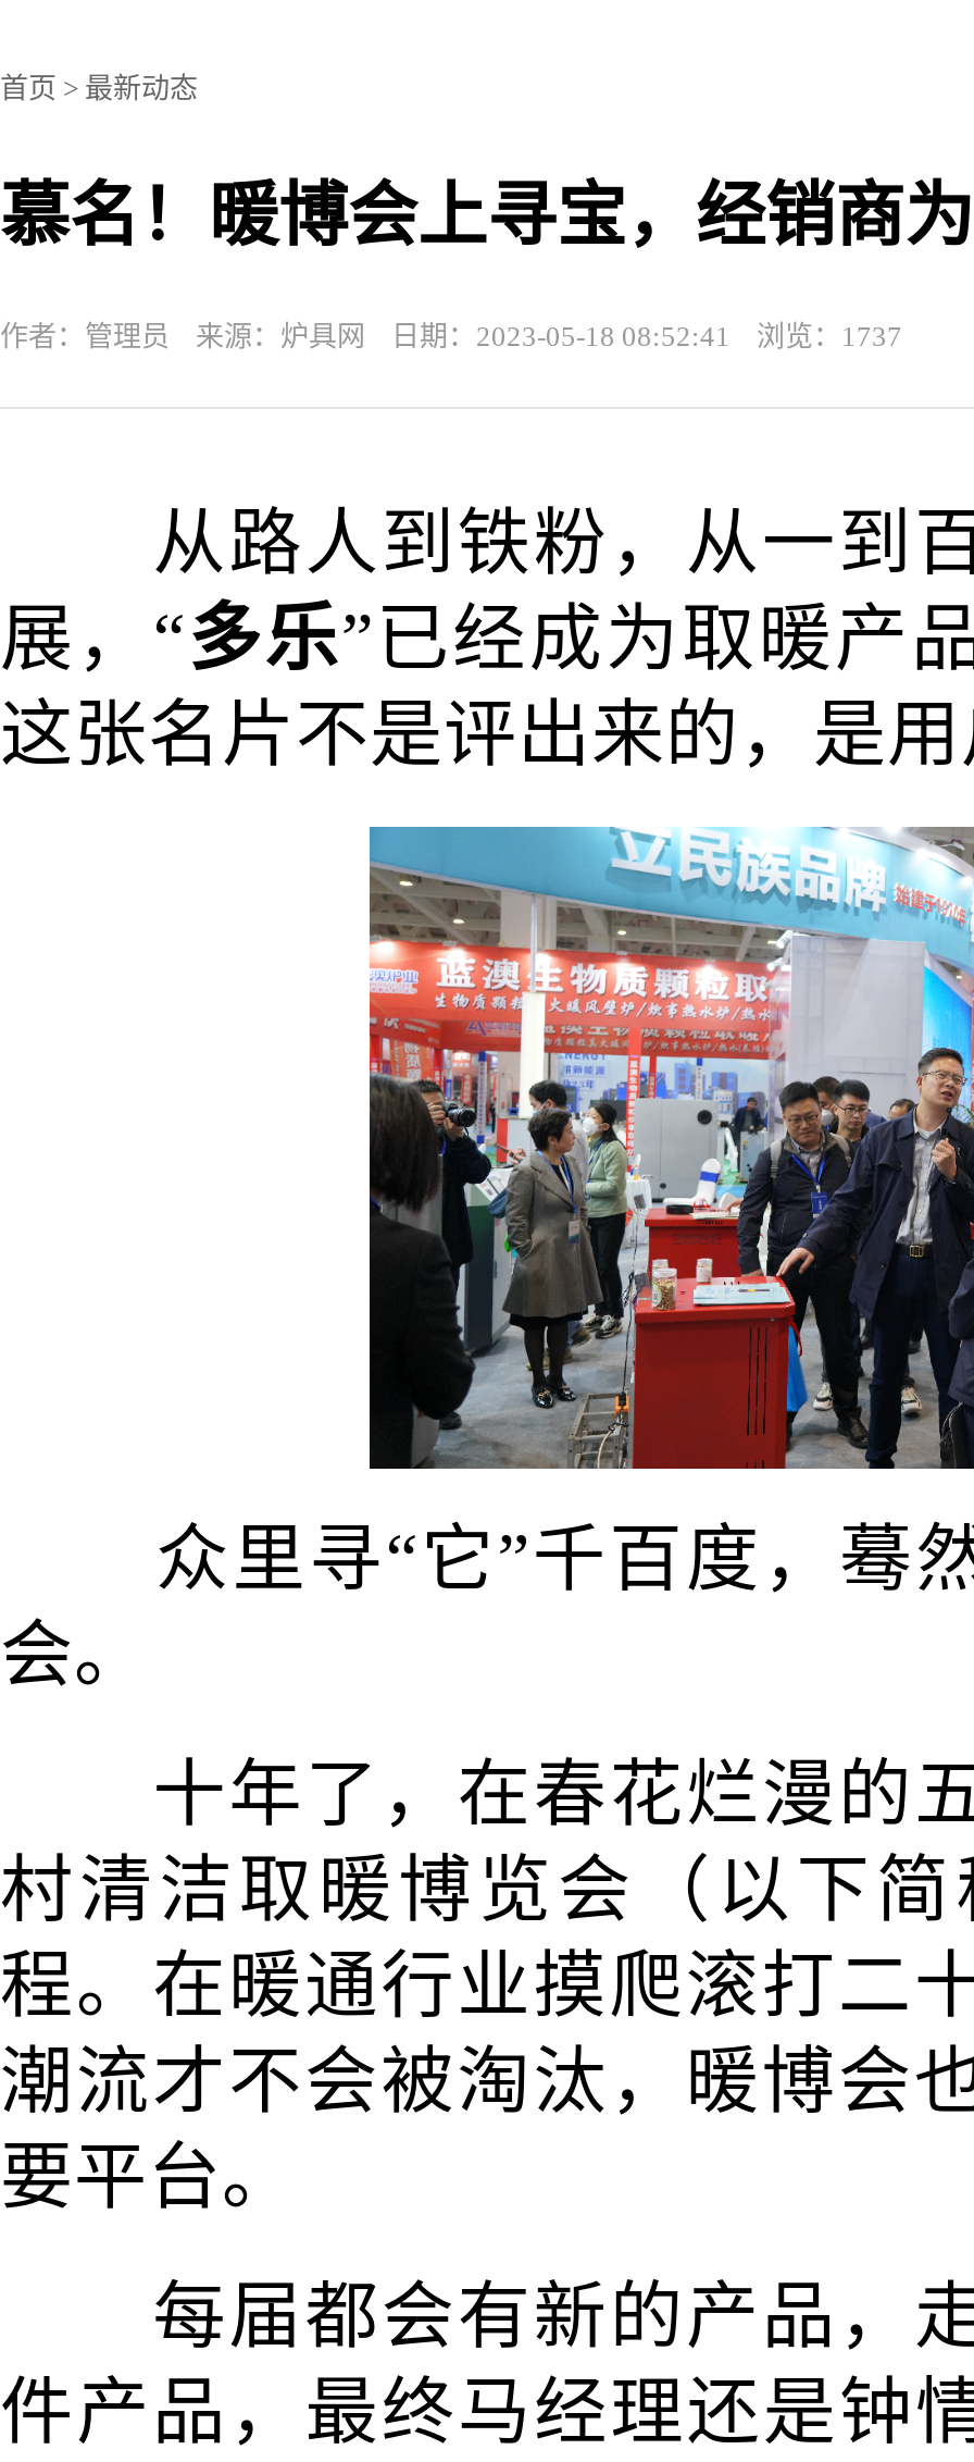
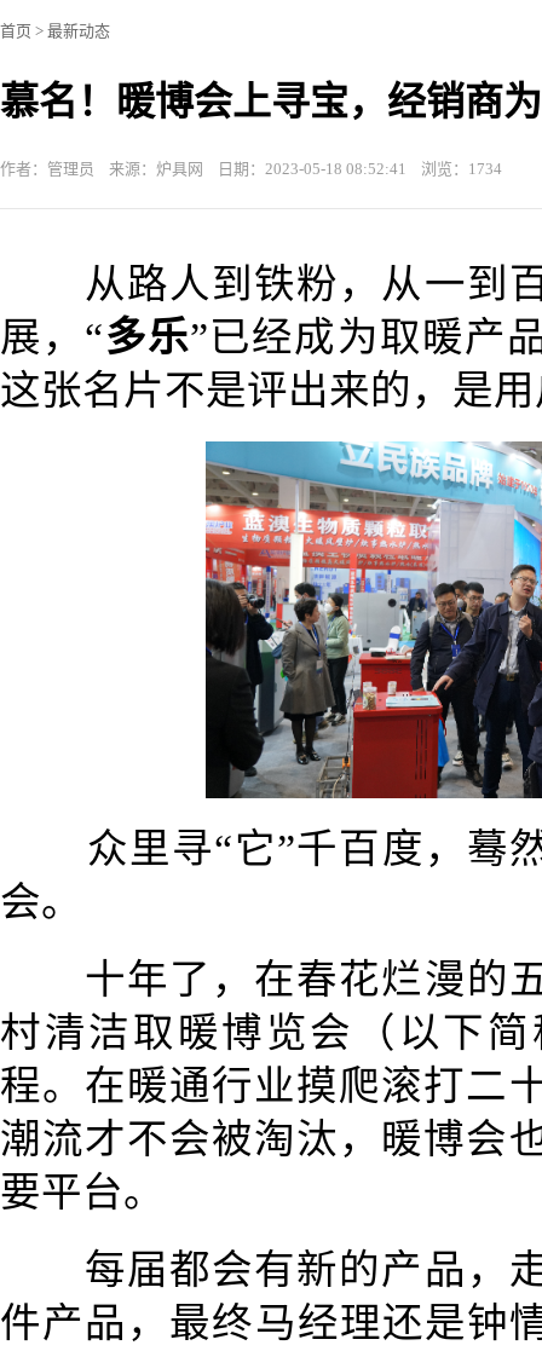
- 作者：管理员 来源：炉具网 日期：2023-05-18 08:52:41 浏览：1737
+ 作者：管理员 来源：炉具网 日期：2023-05-18 08:52:41 浏览：1734
